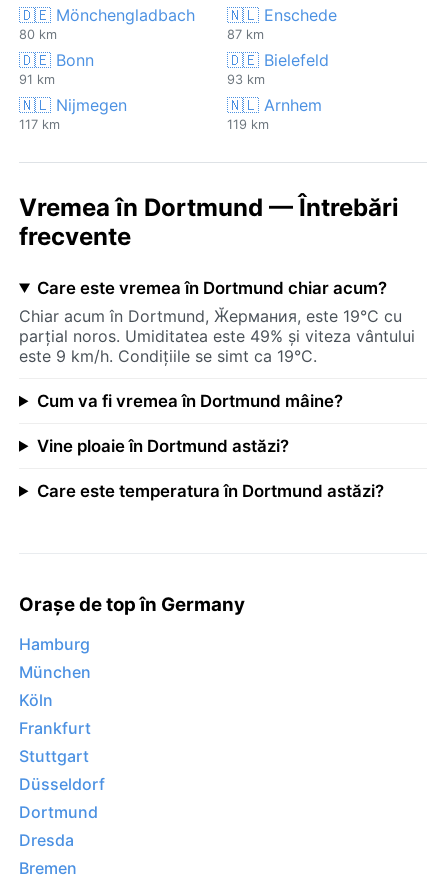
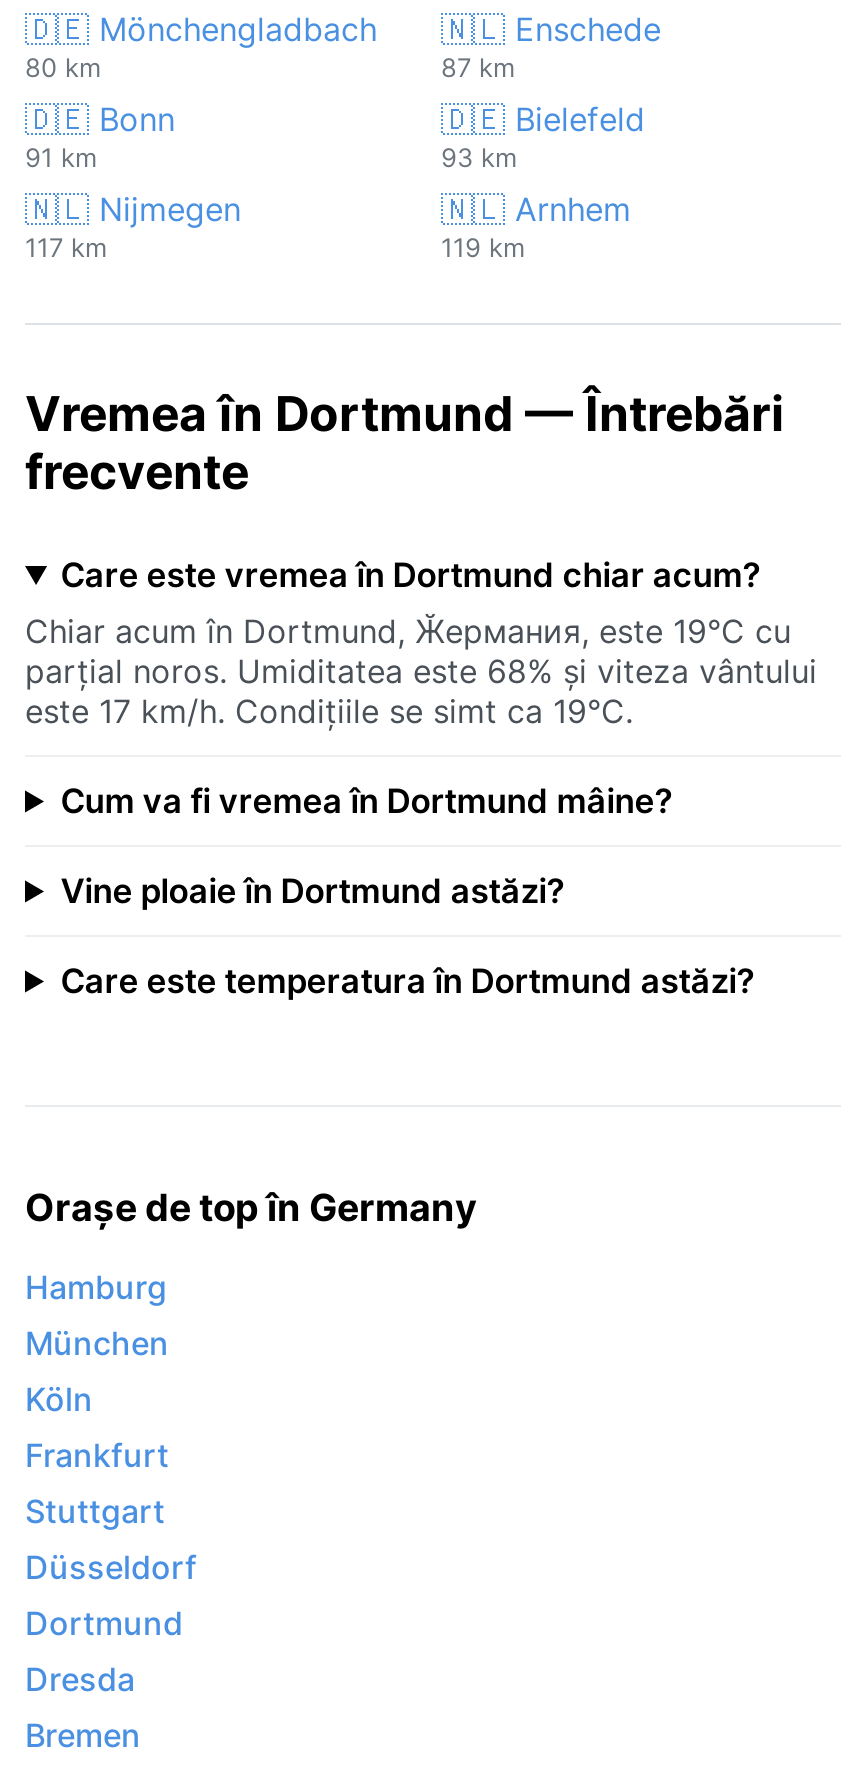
- parțial noros. Umiditatea este 49% și viteza vântului
+ parțial noros. Umiditatea este 68% și viteza vântului

- este 9 km/h. Condițiile se simt ca 19°C.
+ este 17 km/h. Condițiile se simt ca 19°C.
